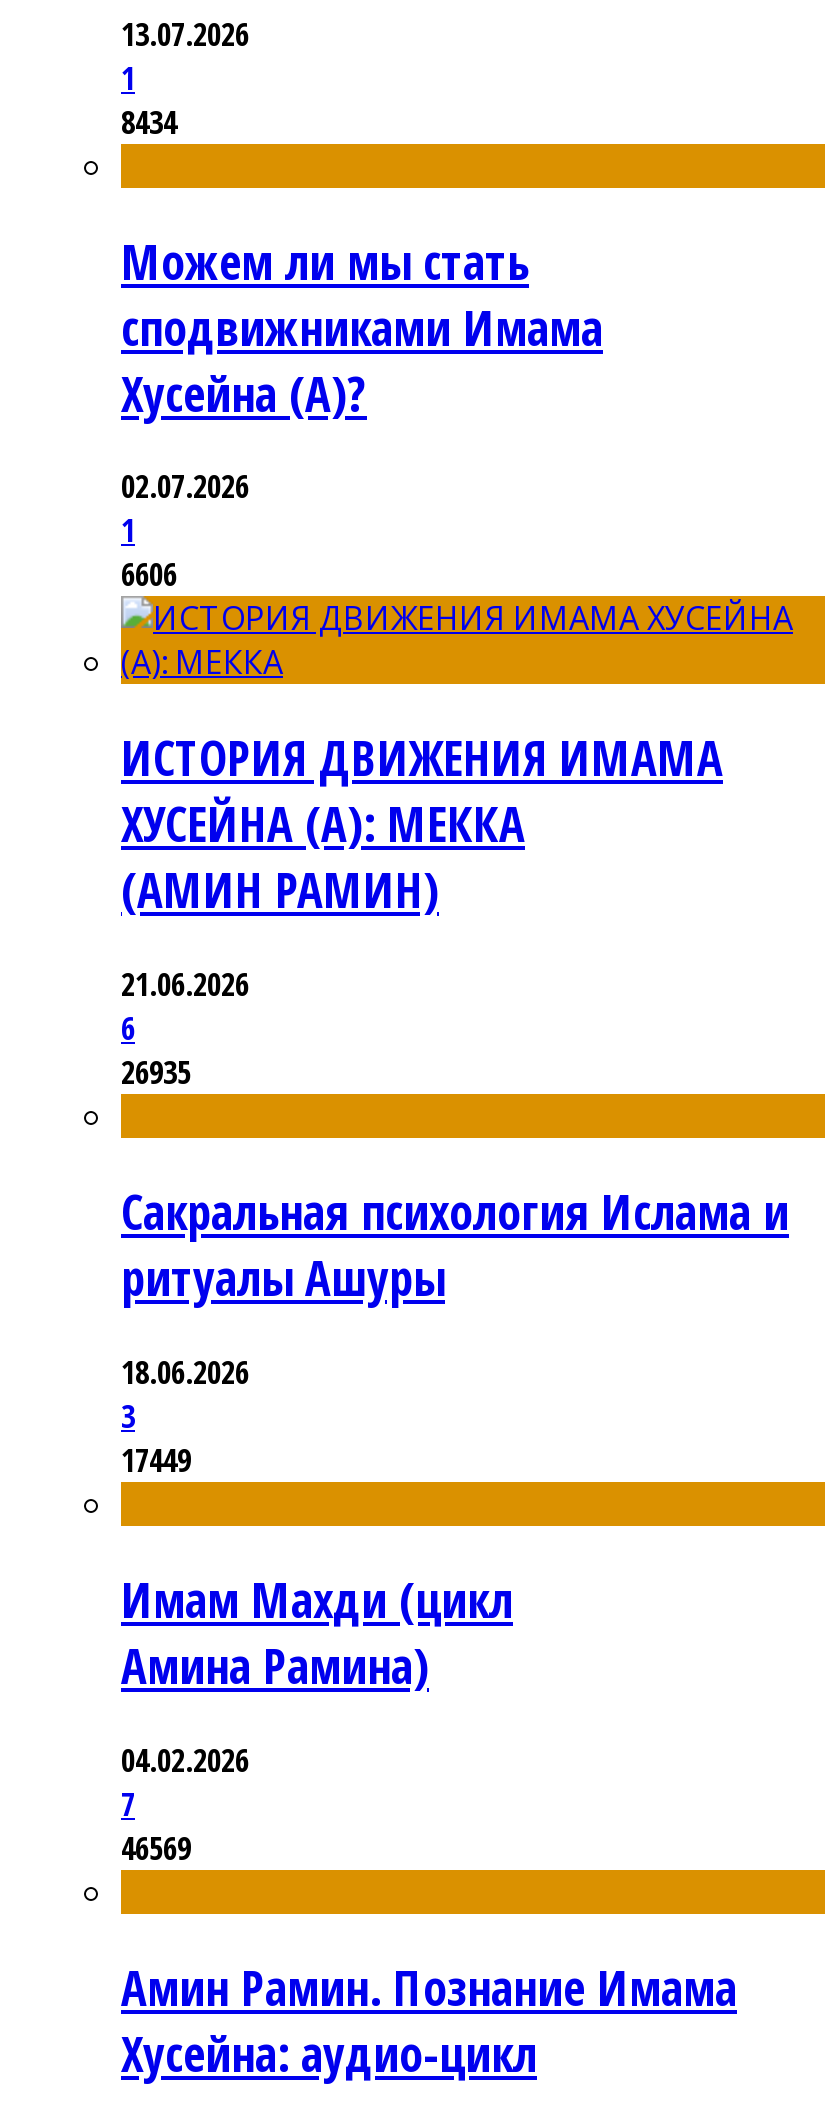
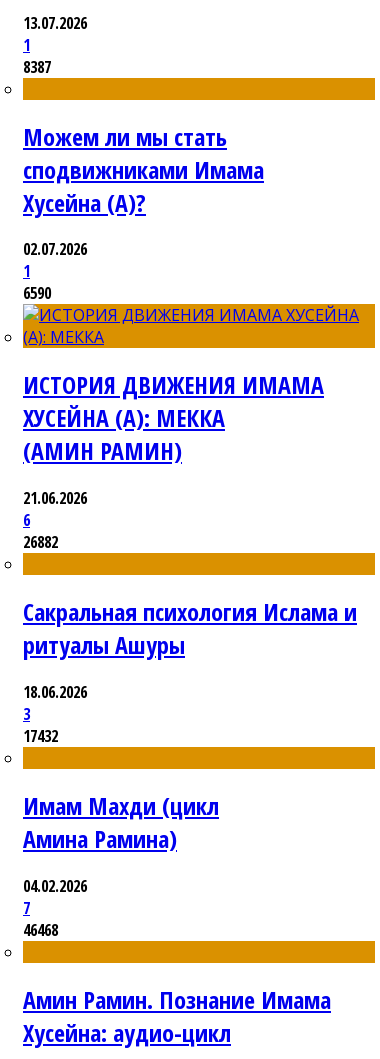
- 8434
+ 8387

- 6606
+ 6590

- 26935
+ 26882

- 17449
+ 17432

- 46569
+ 46468
